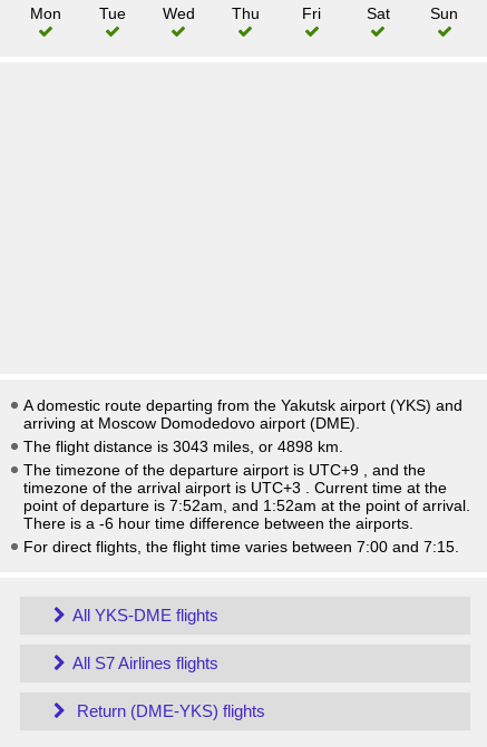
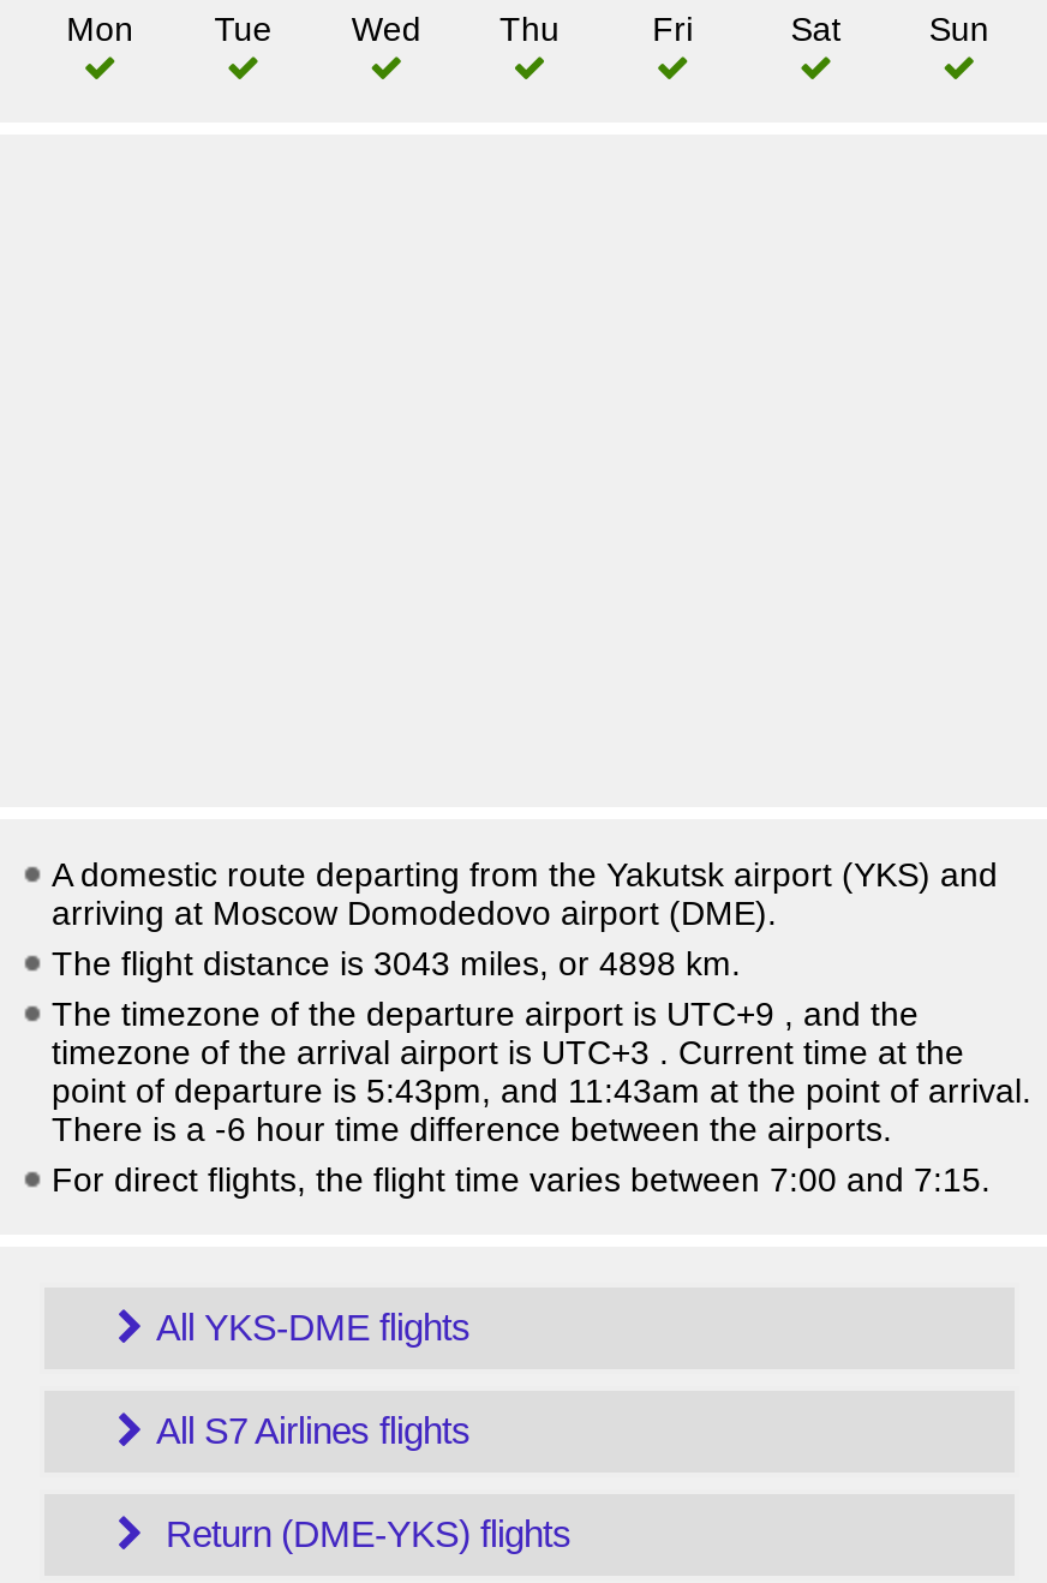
- point of departure is 7:52am, and 1:52am at the point of arrival.
+ point of departure is 5:43pm, and 11:43am at the point of arrival.
